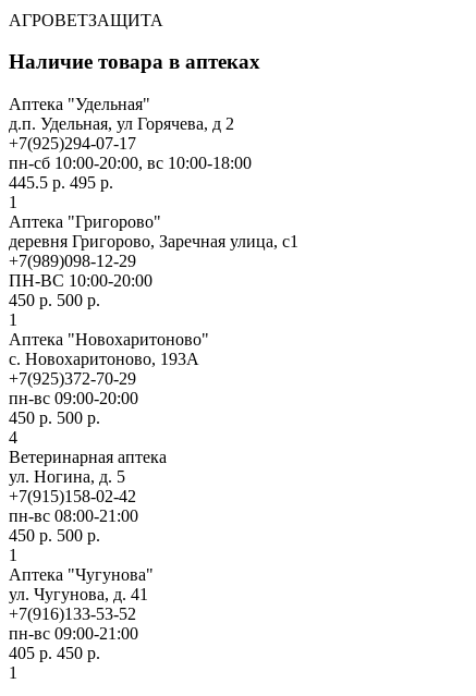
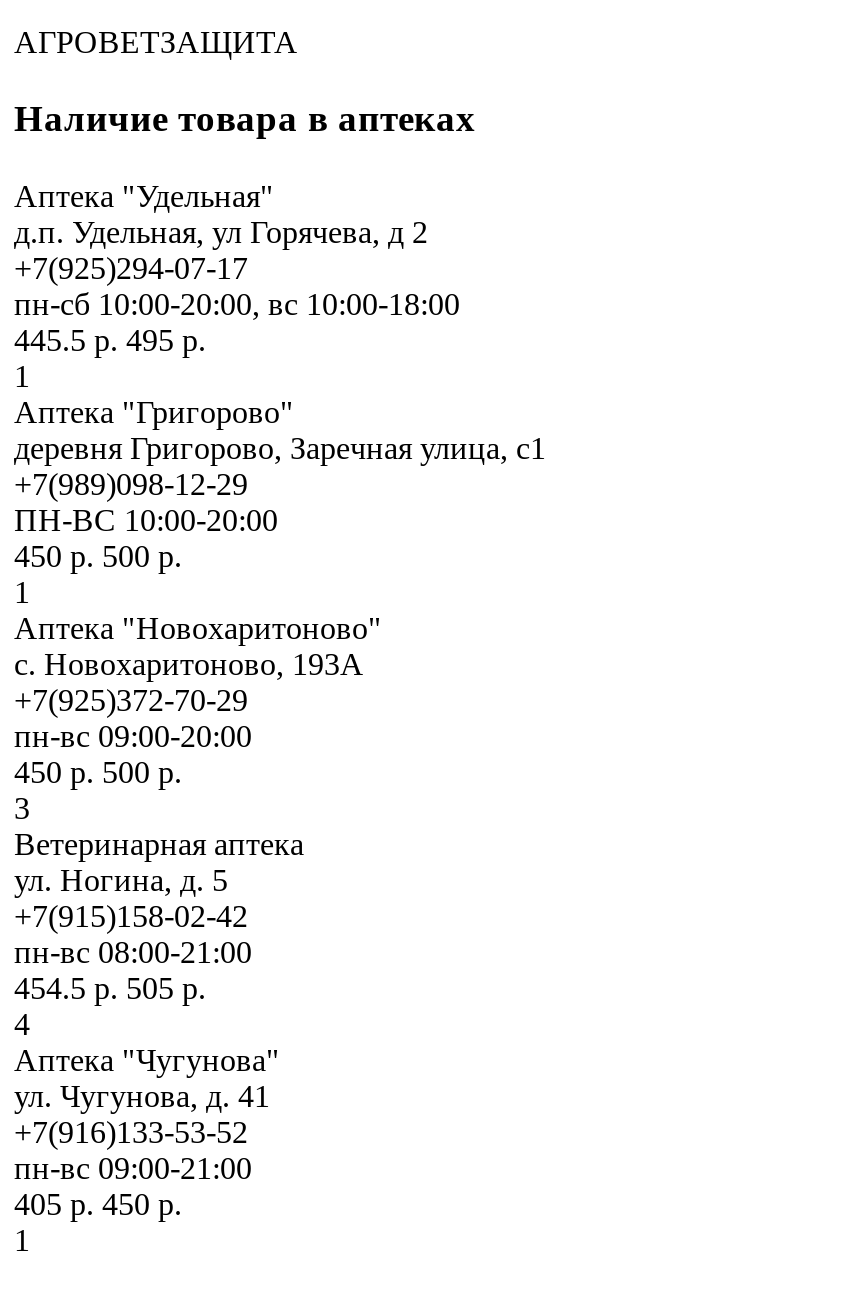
- 4
+ 3

- 450 р. 500 р.
+ 454.5 р. 505 р.

- 1
+ 4
